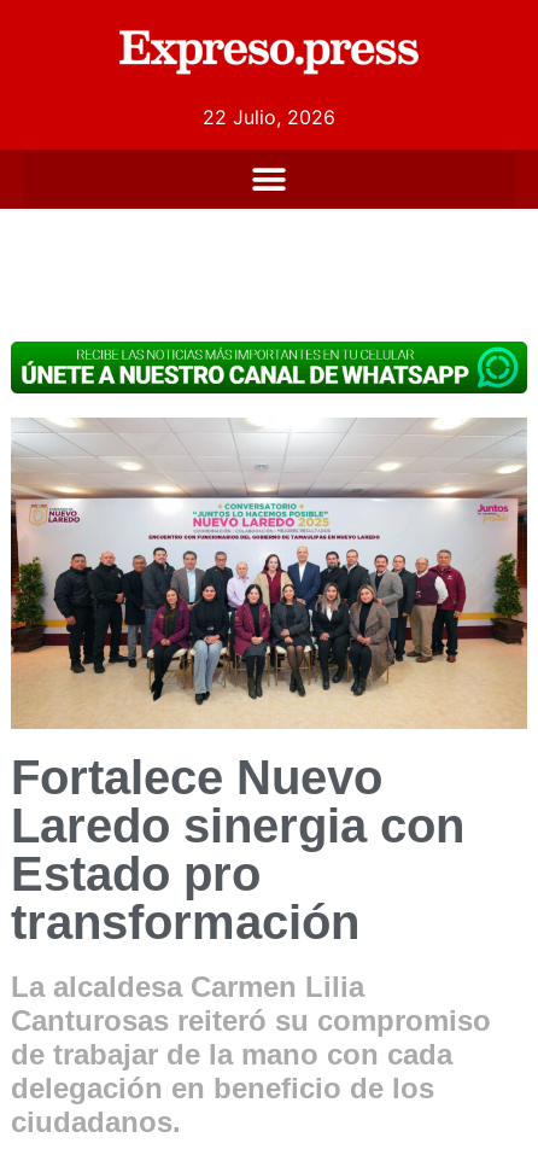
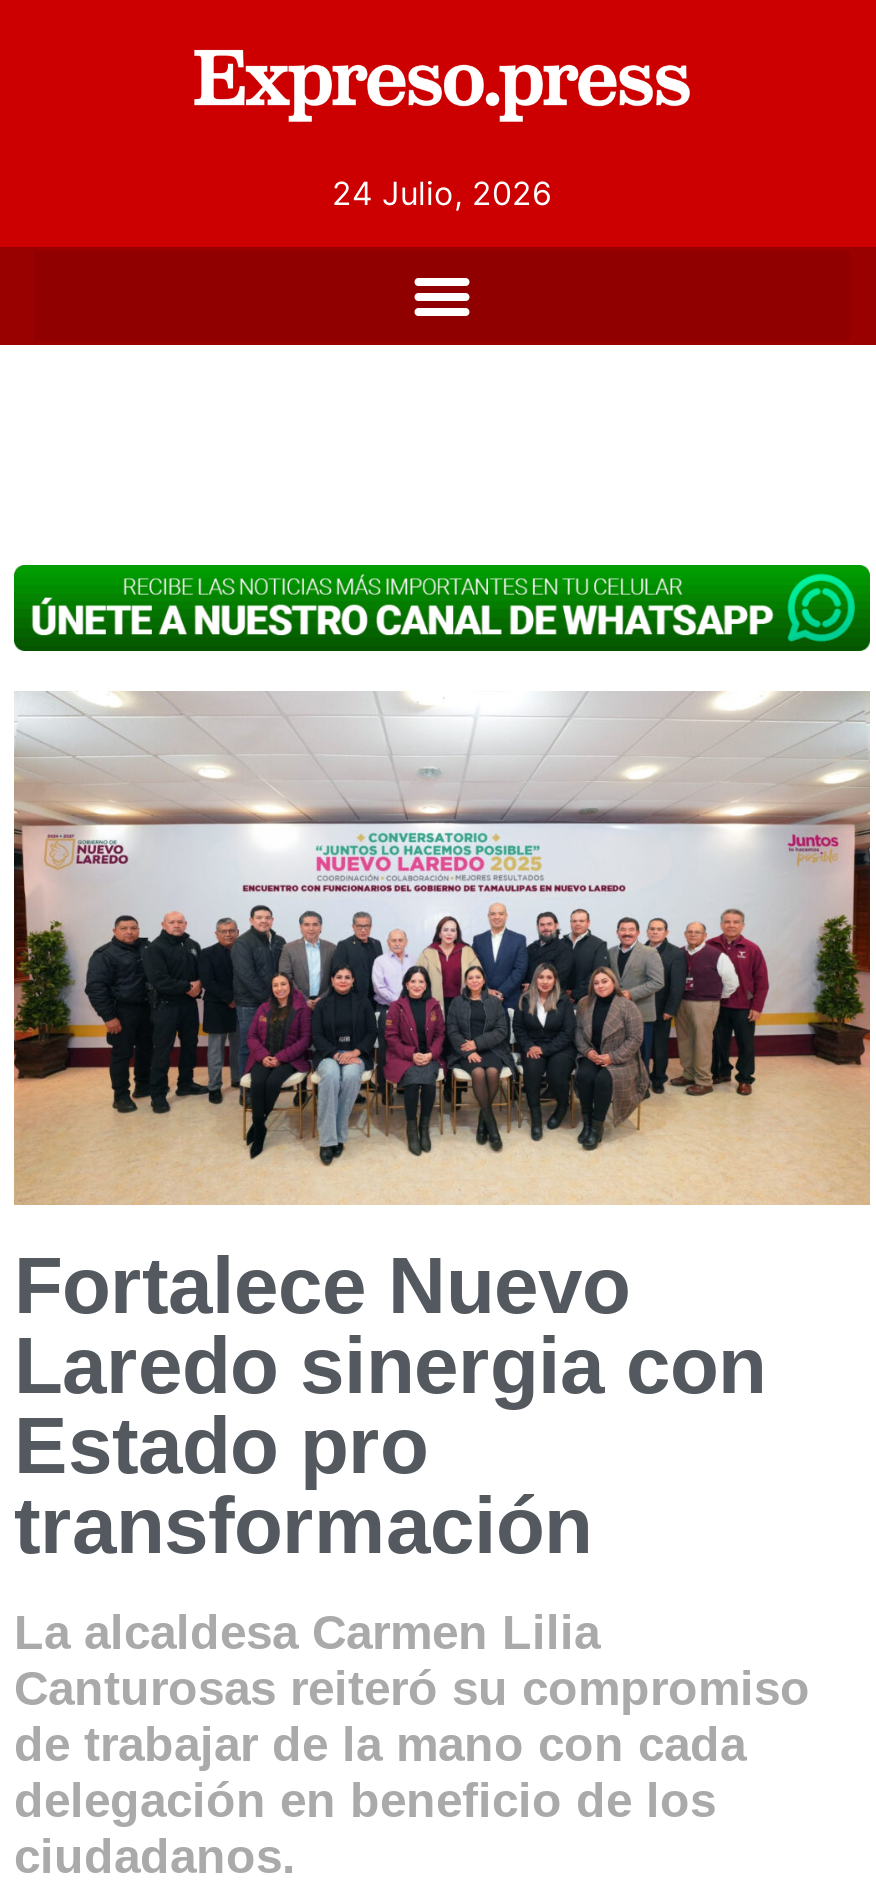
- 22 Julio, 2026
+ 24 Julio, 2026
